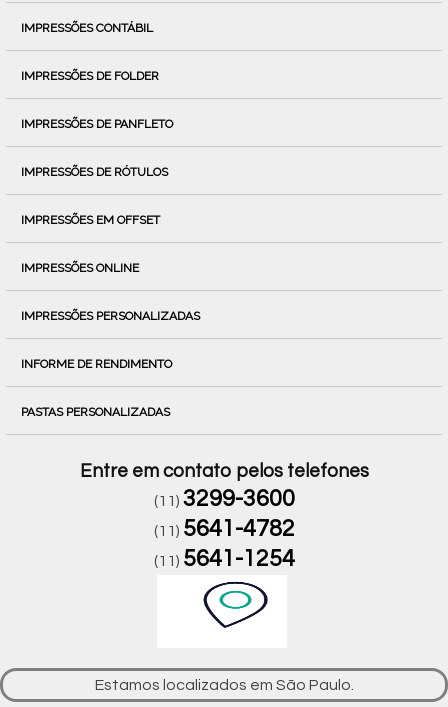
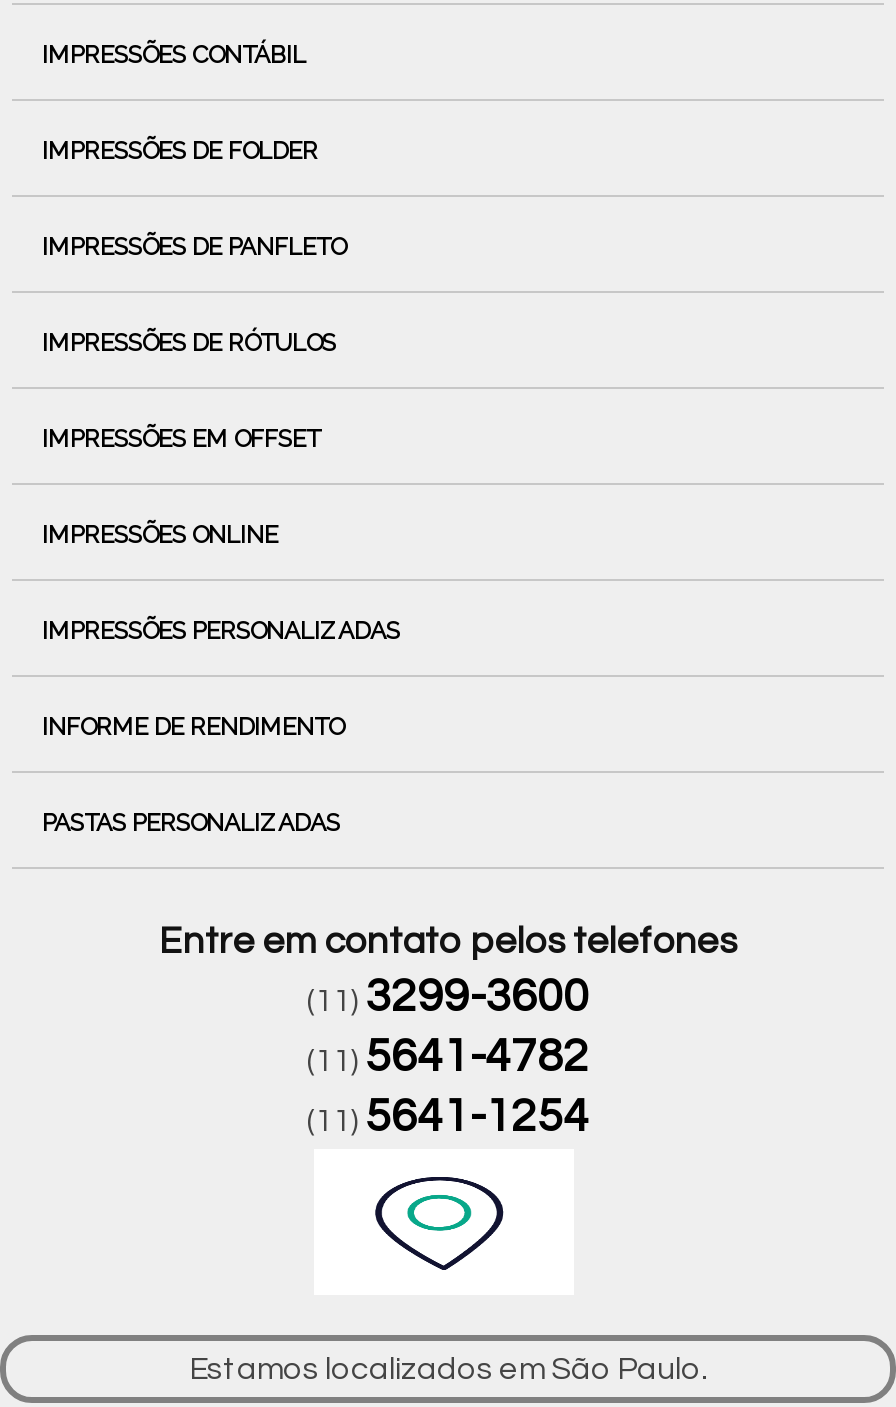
- [image]
+ [image]
